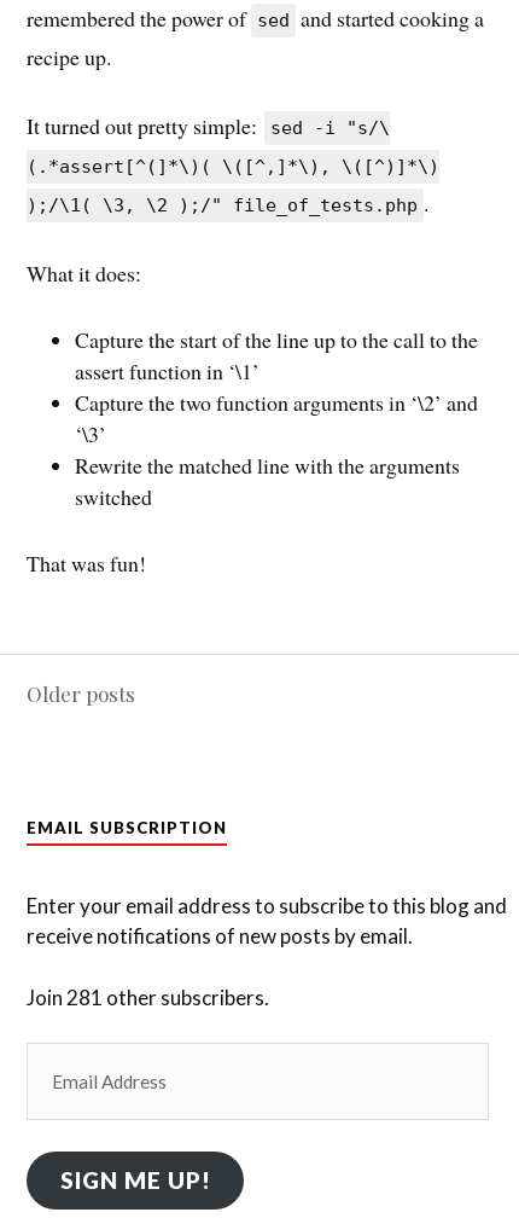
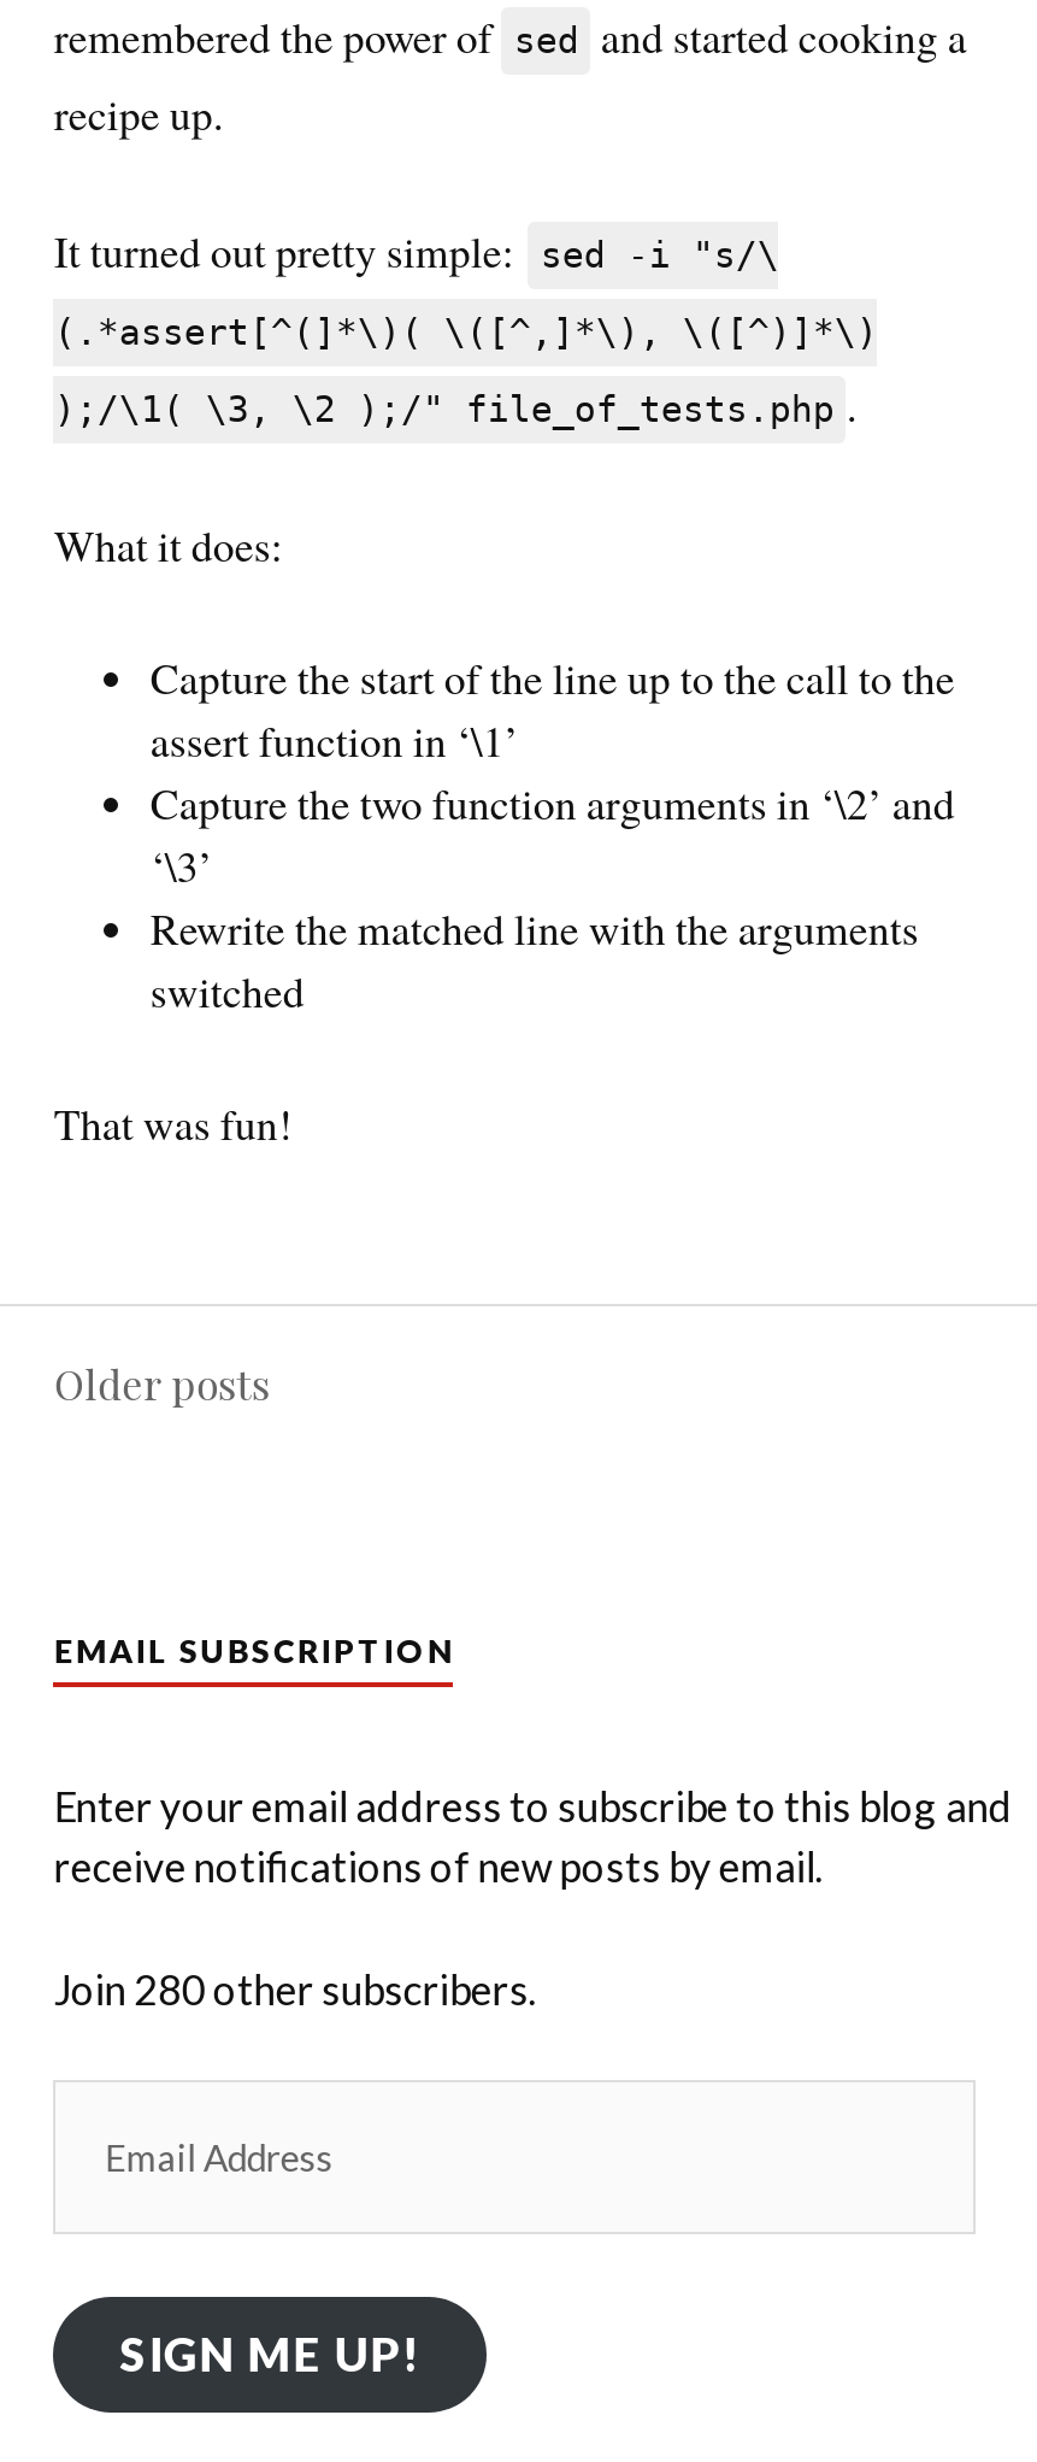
- Join 281 other subscribers.
+ Join 280 other subscribers.
